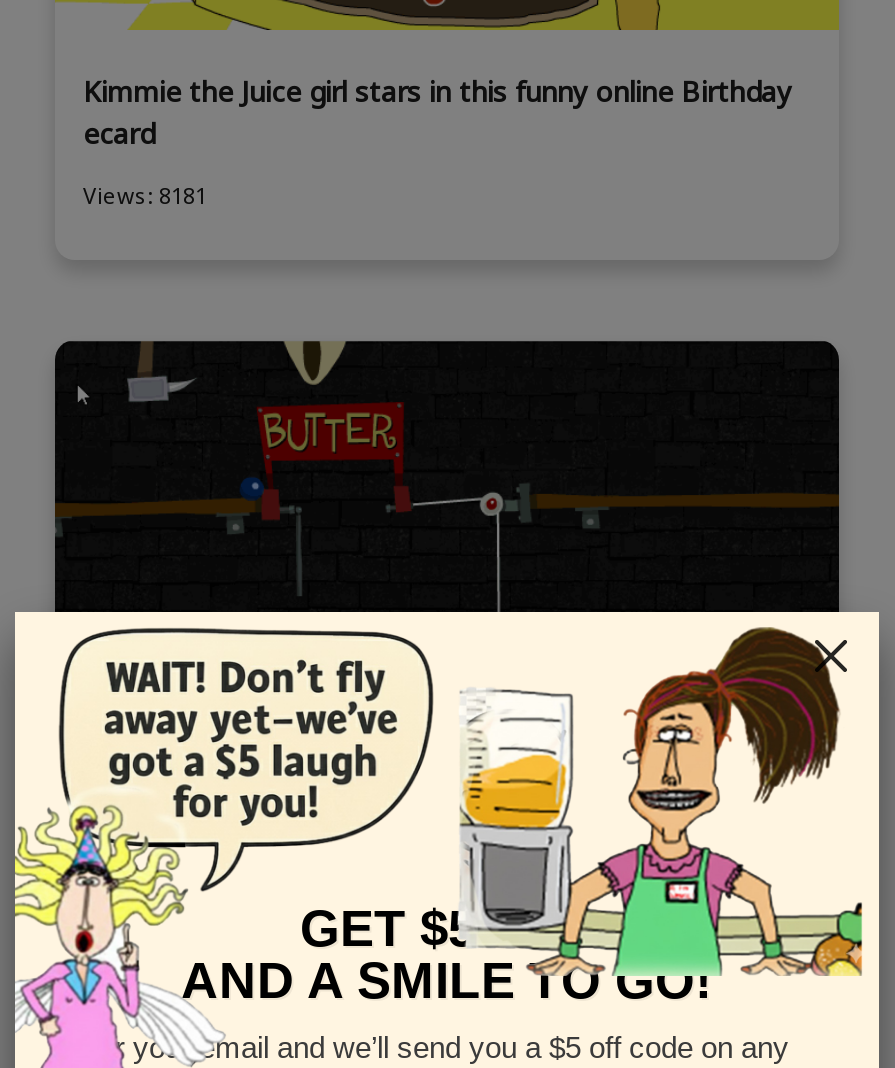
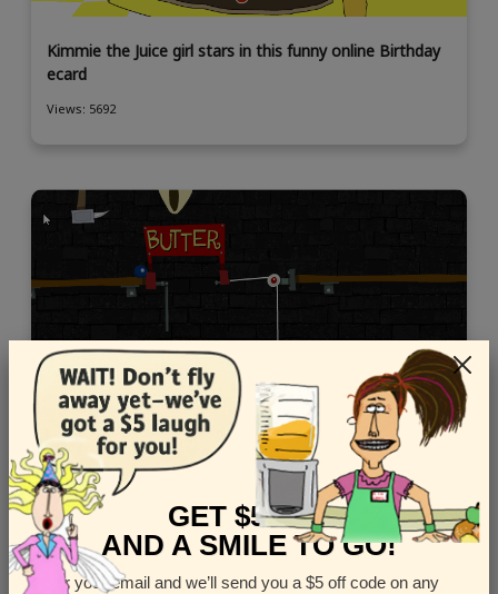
- Views: 8181
+ Views: 5692
